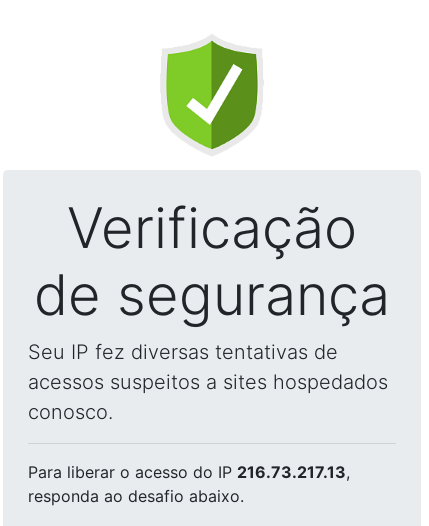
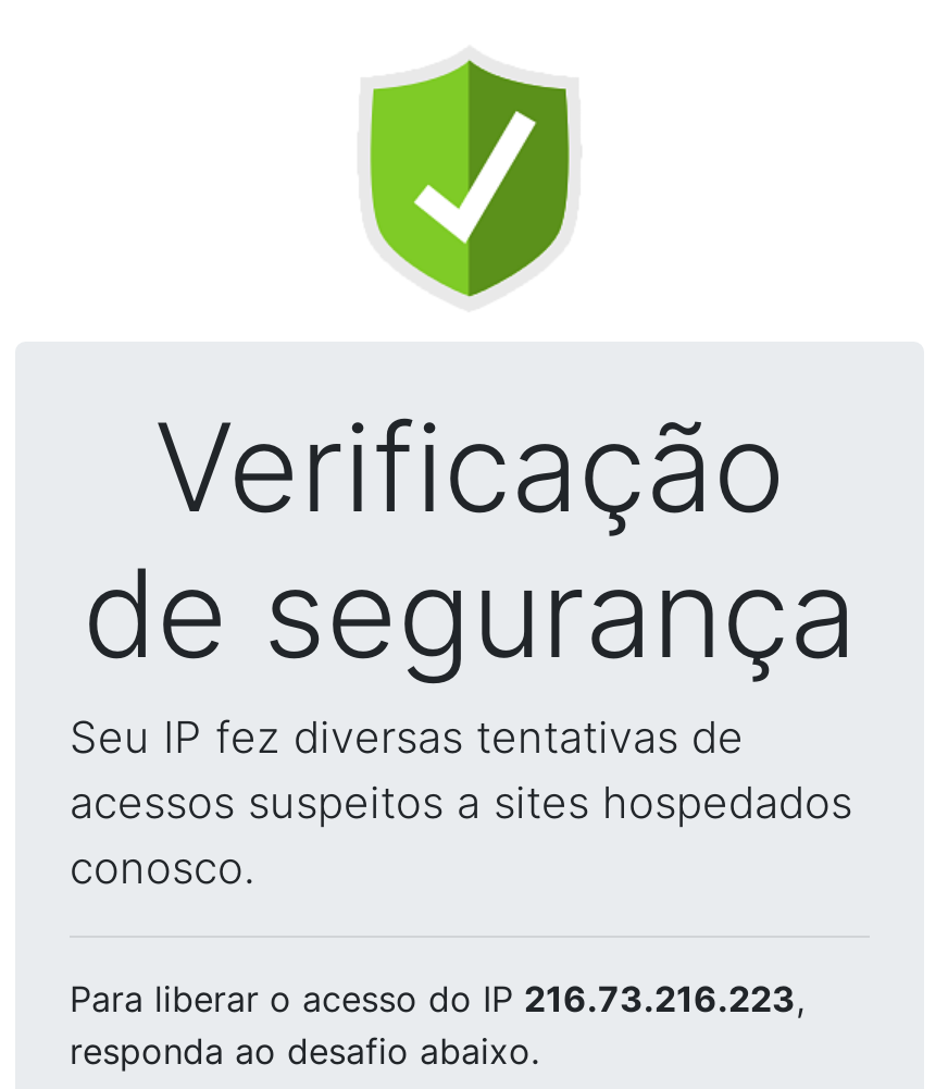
- Para liberar o acesso do IP 216.73.217.13,
+ Para liberar o acesso do IP 216.73.216.223,
